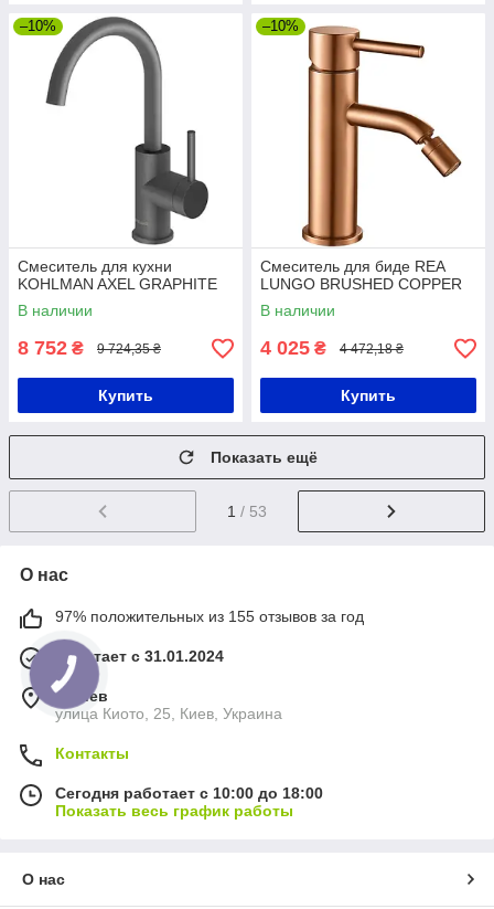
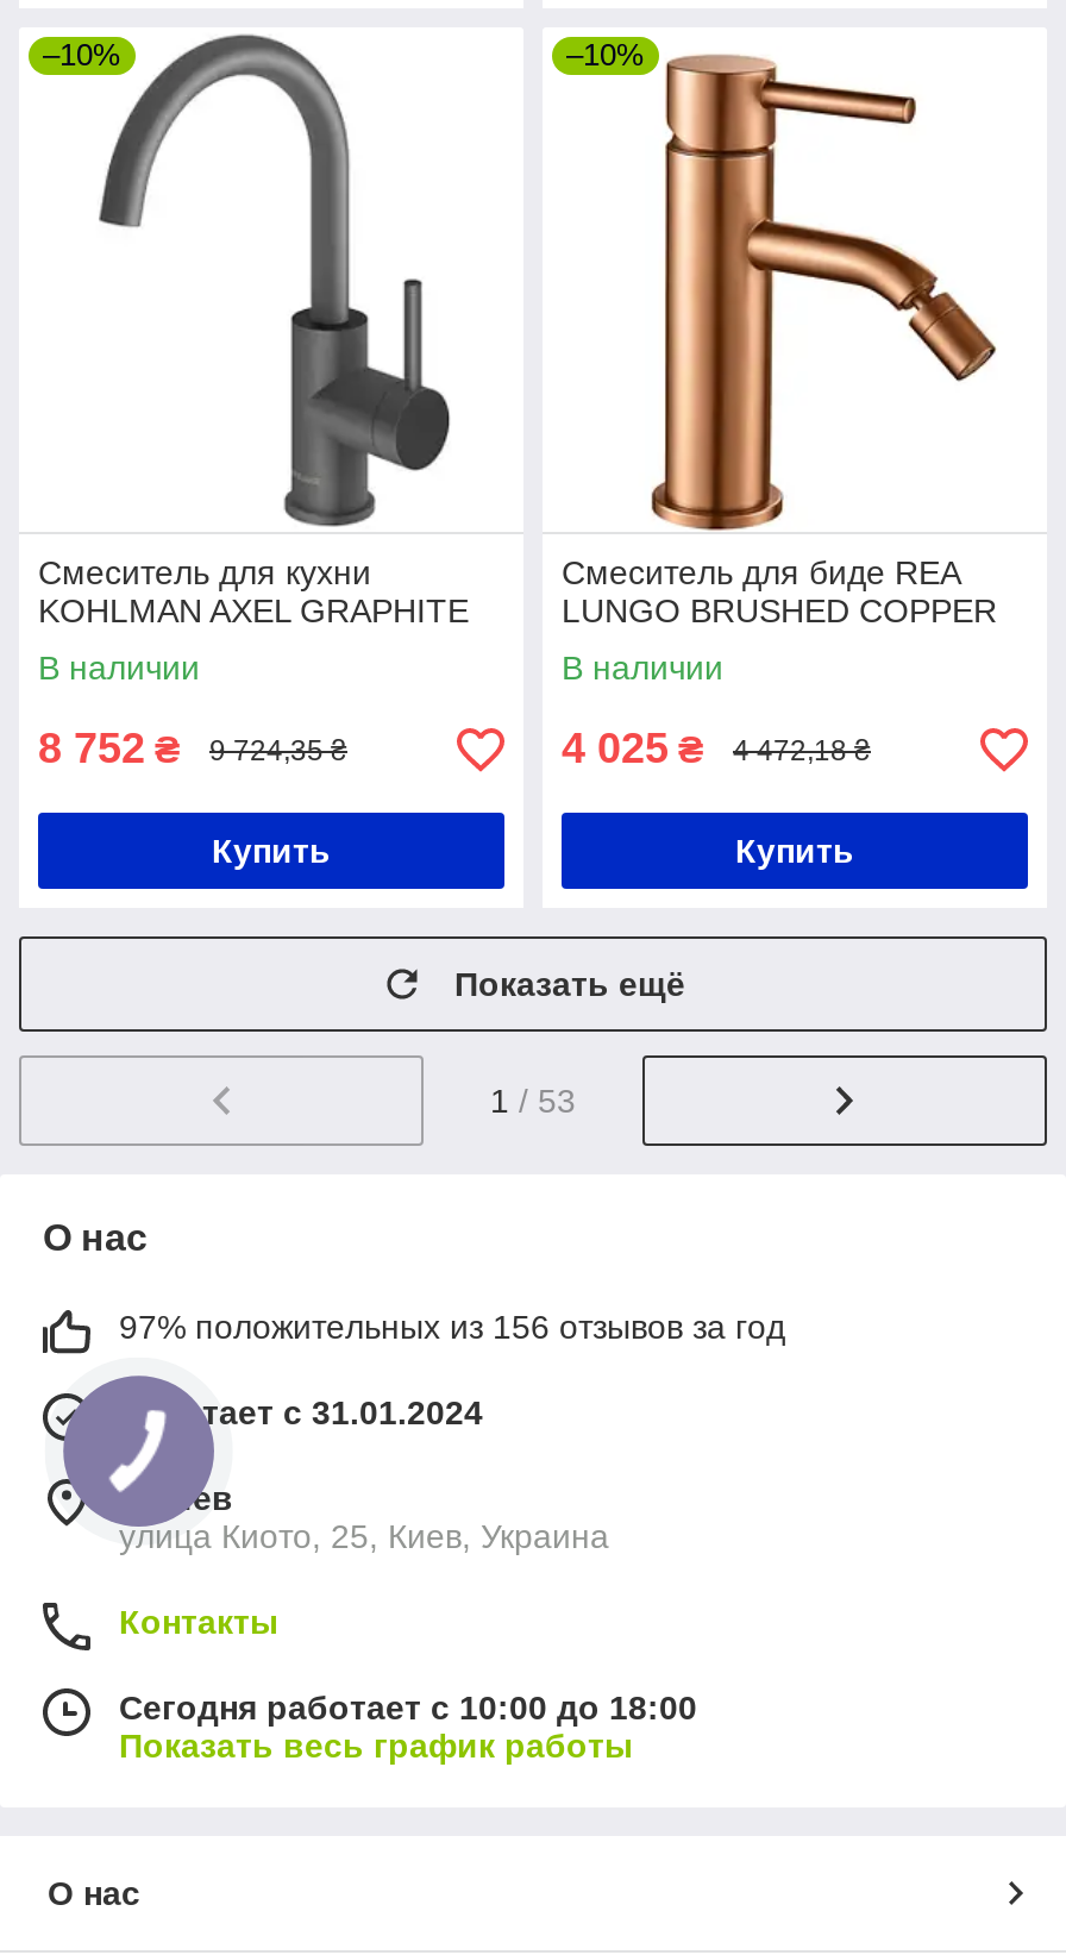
- 97% положительных из 155 отзывов за год
+ 97% положительных из 156 отзывов за год
